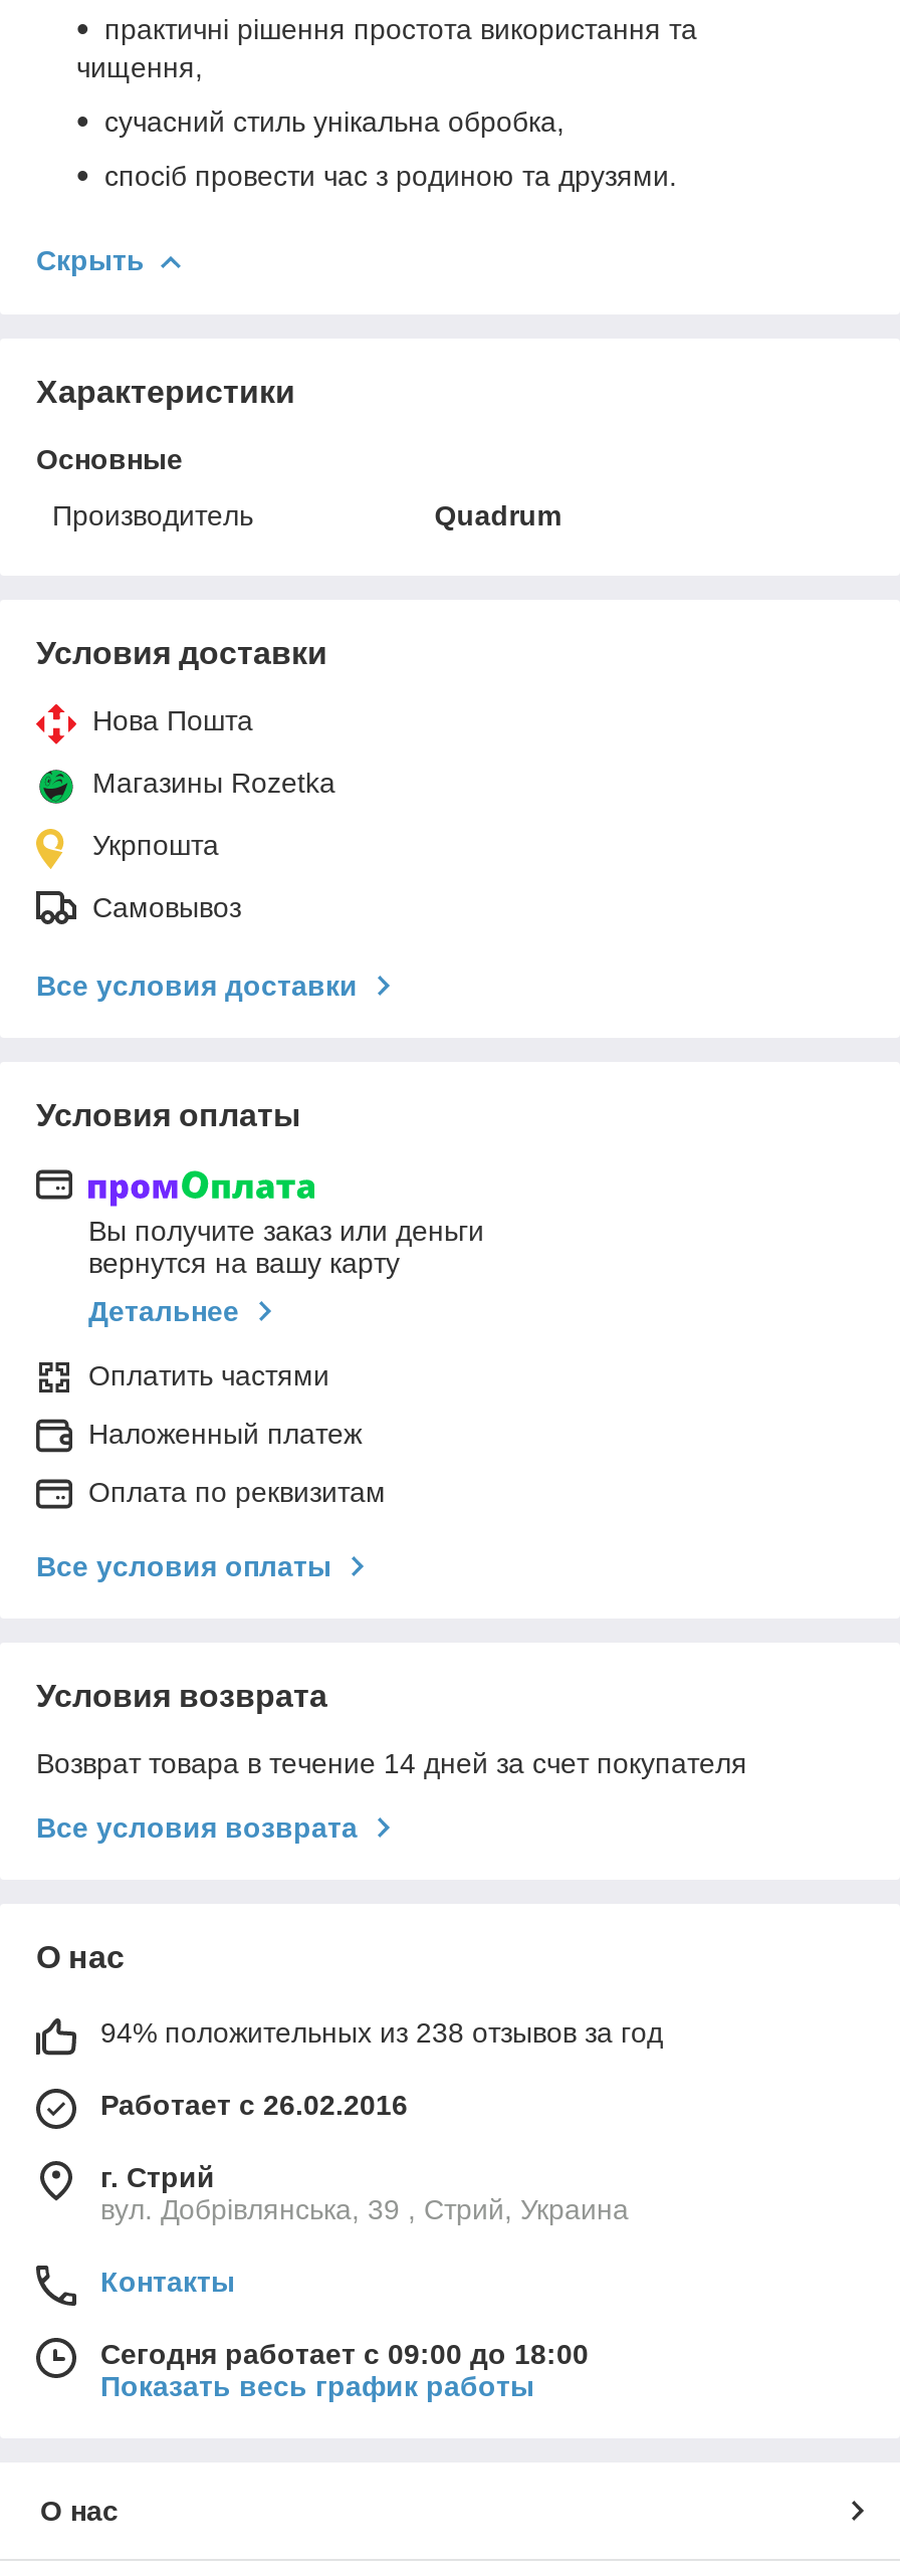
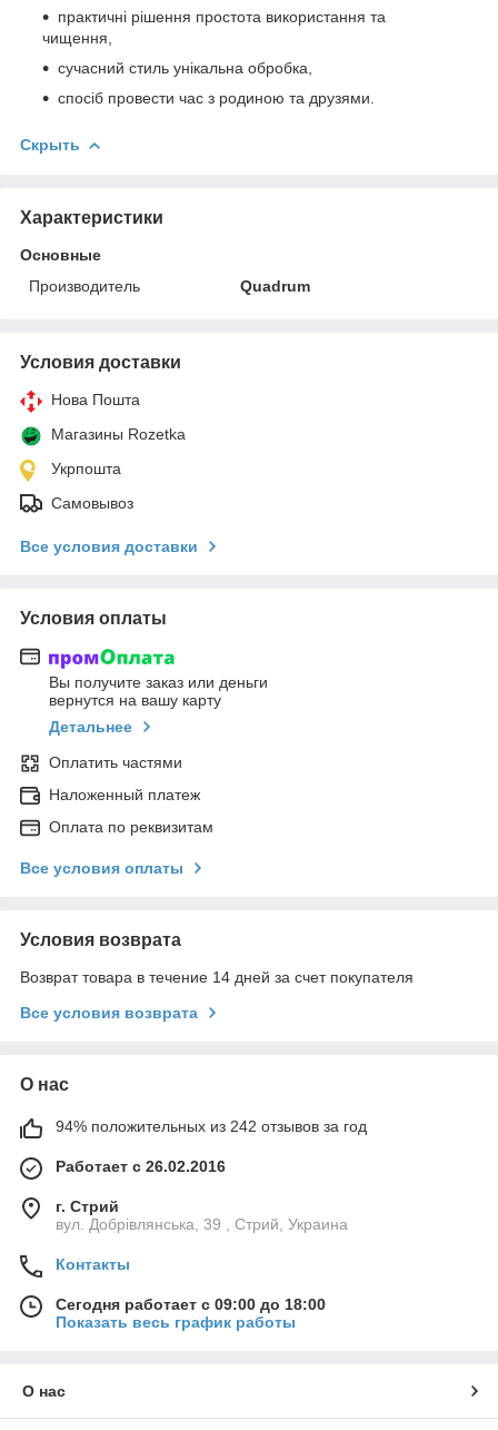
- 94% положительных из 238 отзывов за год
+ 94% положительных из 242 отзывов за год
